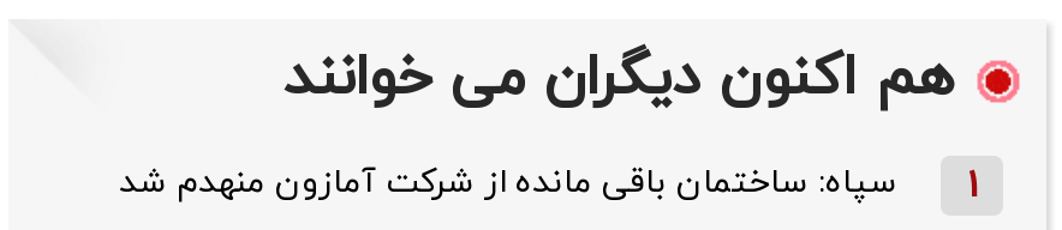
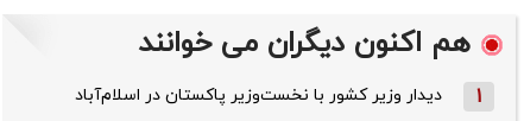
- سپاه: ساختمان باقی مانده از شرکت آمازون منهدم شد
+ دیدار وزیر کشور با نخست‌وزیر پاکستان در اسلام‌آباد
